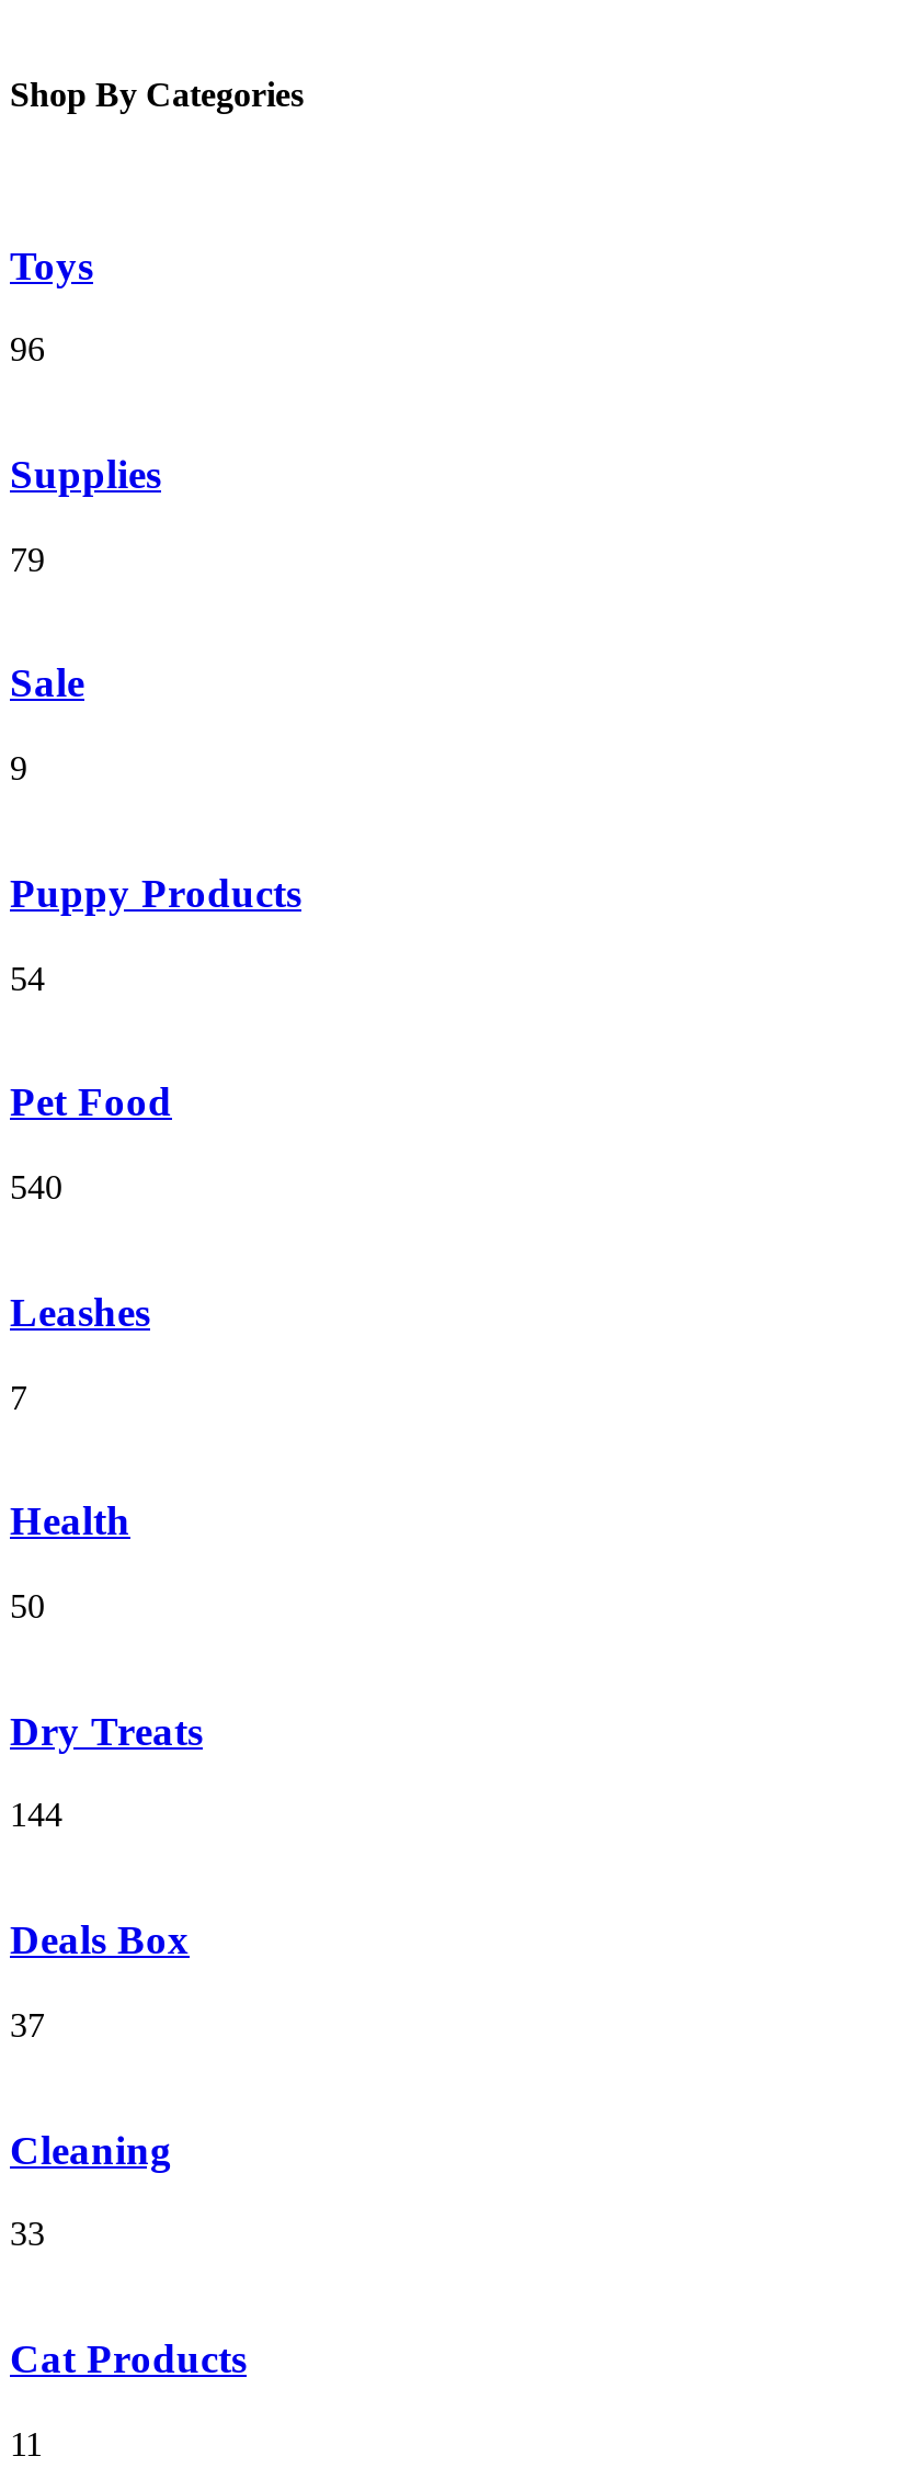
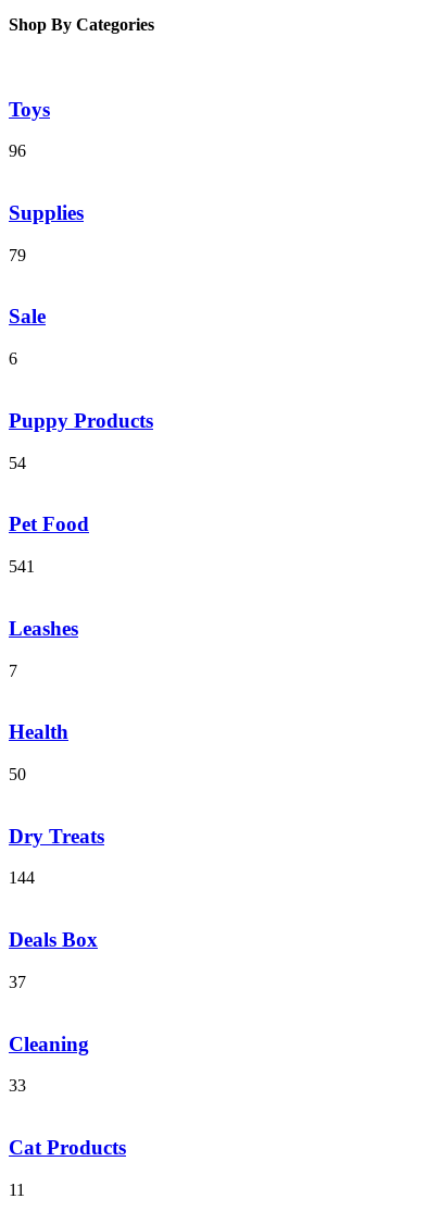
- 9
+ 6

- 540
+ 541
